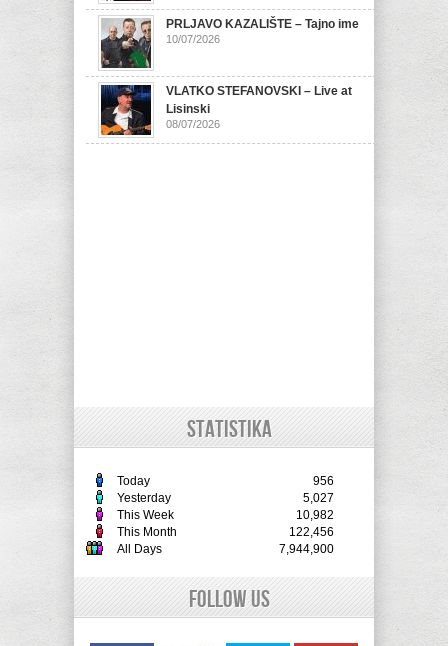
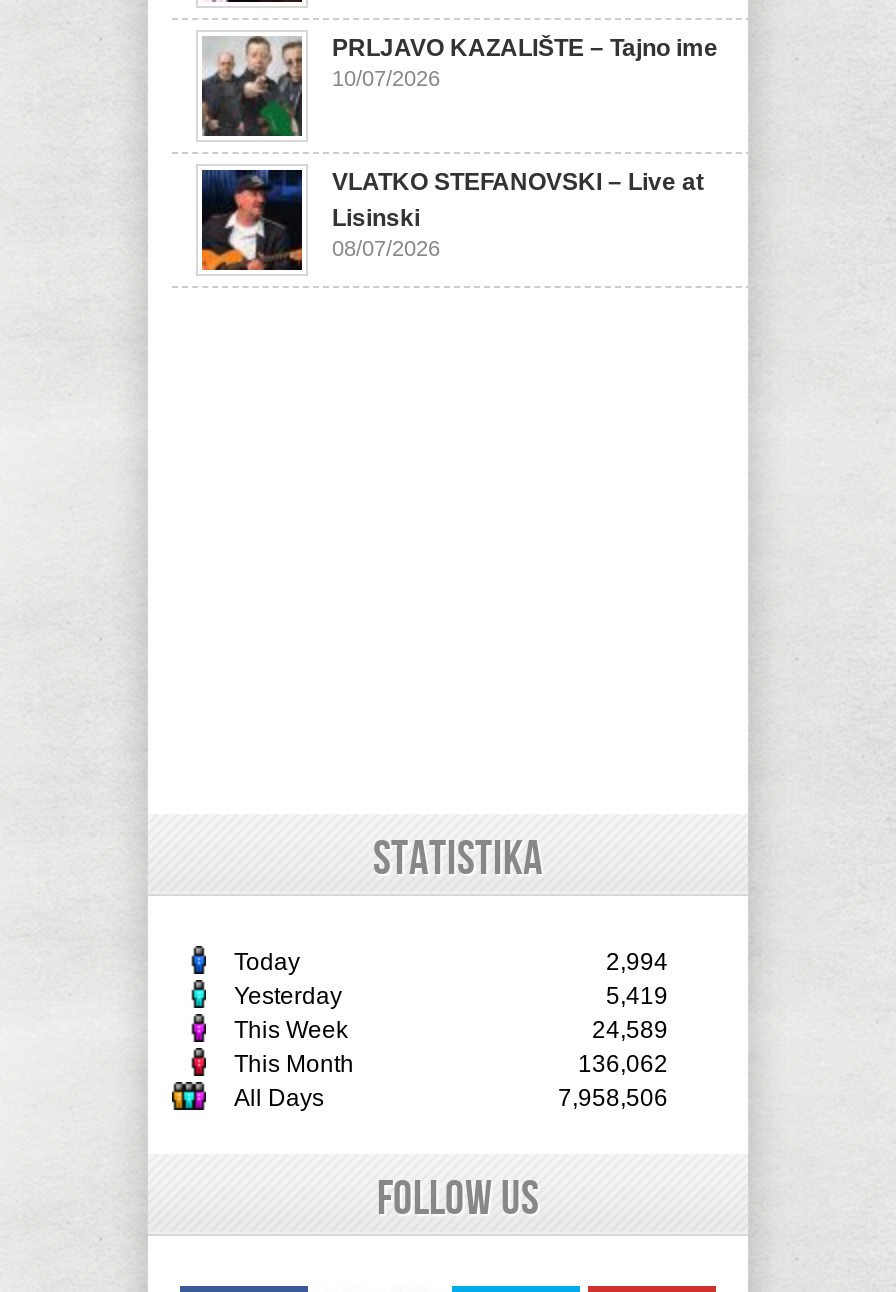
- 956
+ 2,994

- 5,027
+ 5,419

- 10,982
+ 24,589

- 122,456
+ 136,062

- 7,944,900
+ 7,958,506
